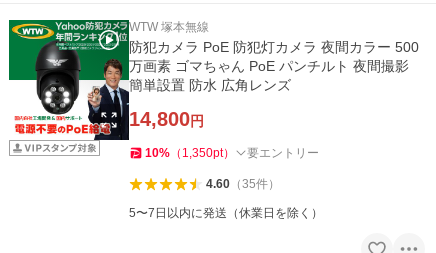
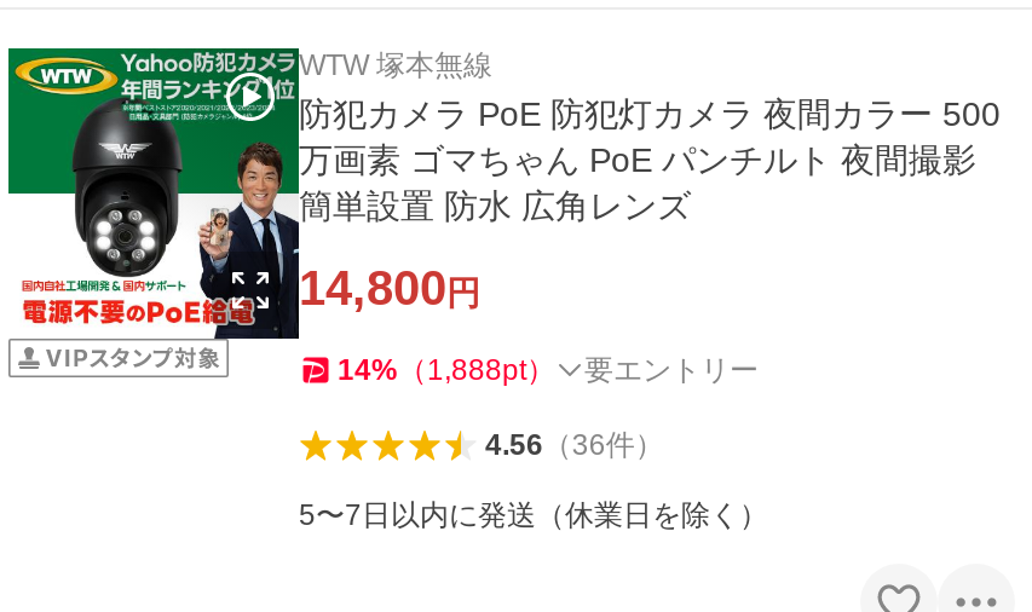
- 10%（1,350pt） 要エントリー
+ 14%（1,888pt） 要エントリー

- 4.60（35件）
+ 4.56（36件）
